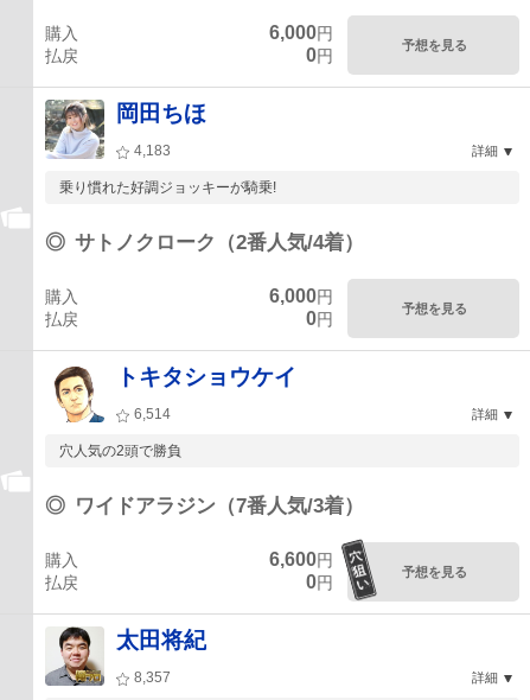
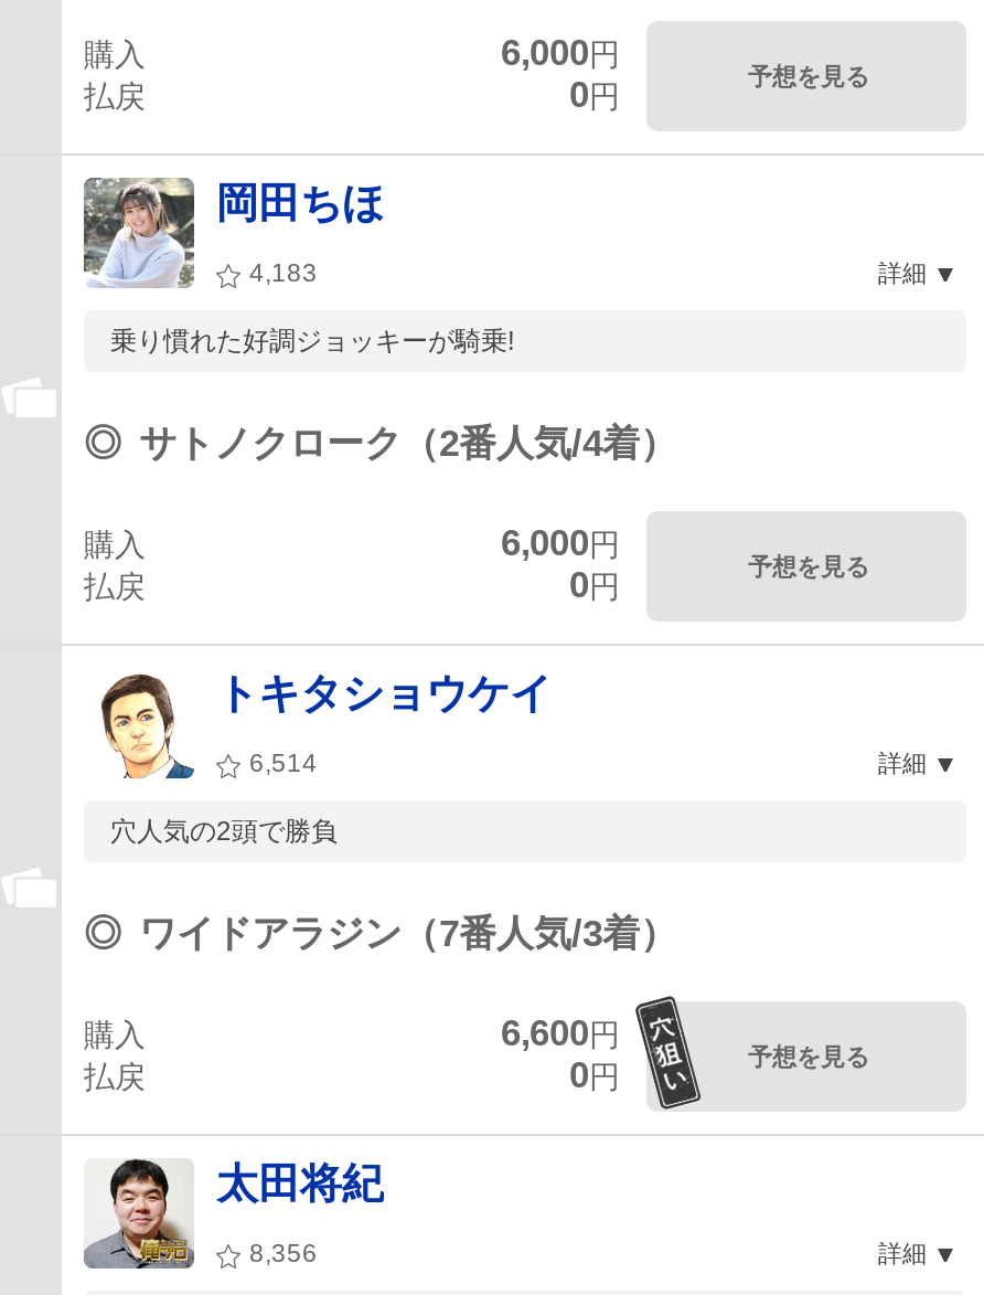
- 8,357
+ 8,356
